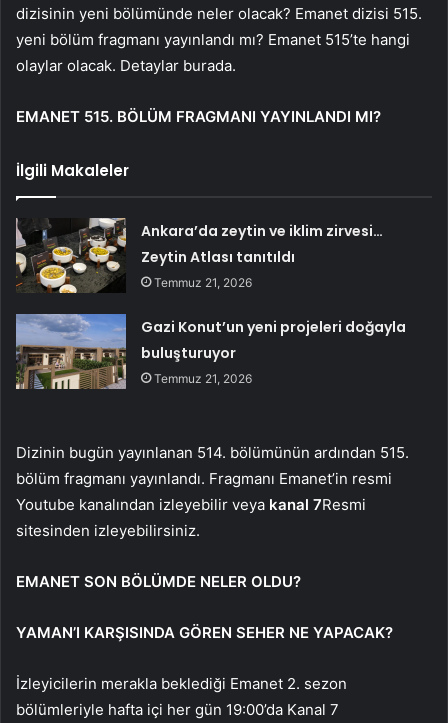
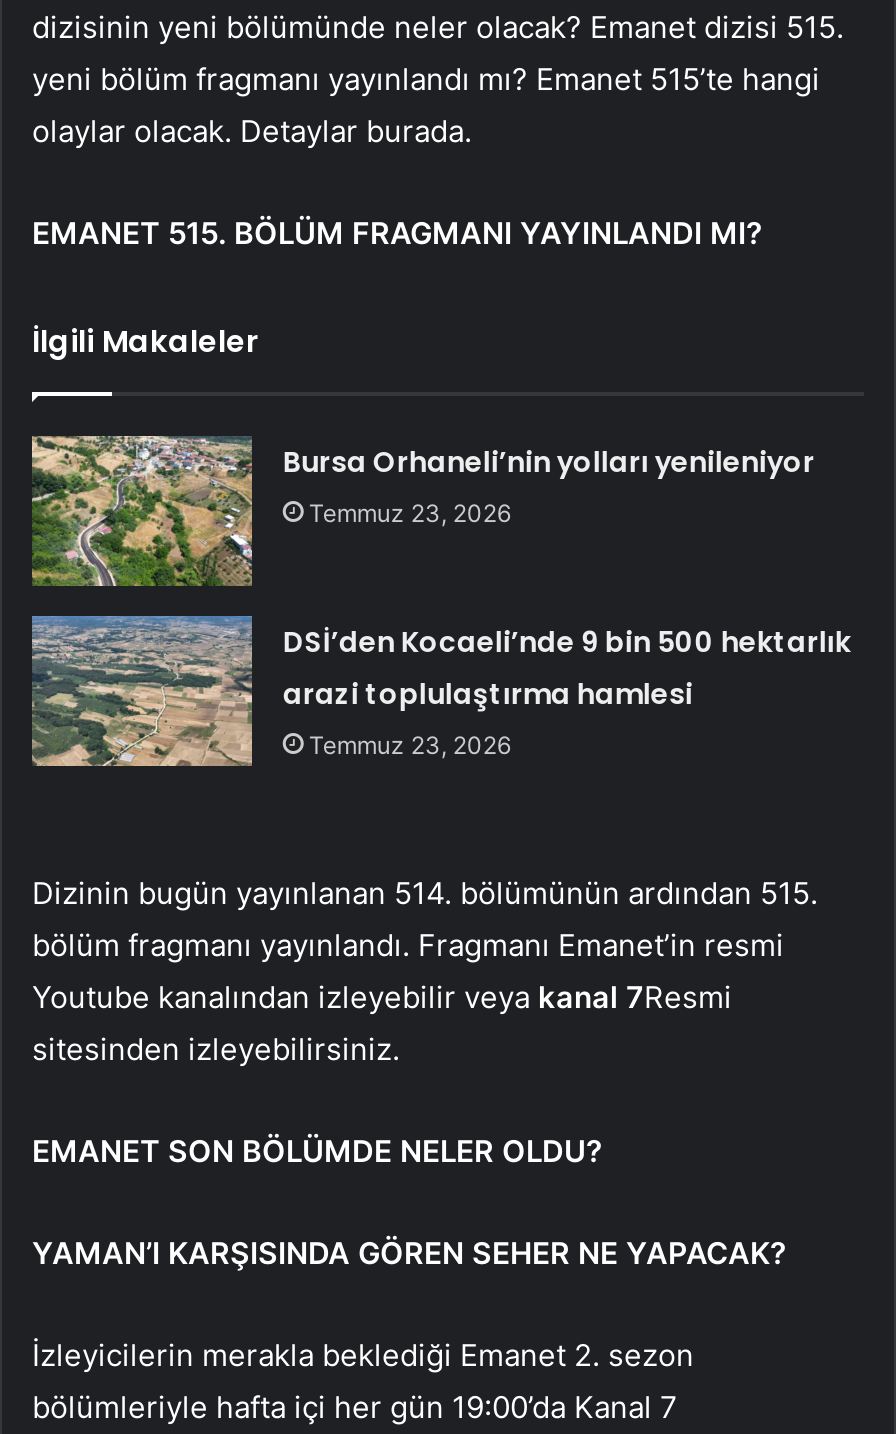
- [image]
- Ankara’da zeytin ve iklim zirvesi…
- Zeytin Atlası tanıtıldı
- Temmuz 21, 2026
+ [image]
+ Bursa Orhaneli’nin yolları yenileniyor
+ Temmuz 23, 2026

- [image]
- Gazi Konut’un yeni projeleri doğayla
- buluşturuyor
- Temmuz 21, 2026
+ [image]
+ DSİ’den Kocaeli’nde 9 bin 500 hektarlık
+ arazi toplulaştırma hamlesi
+ Temmuz 23, 2026
